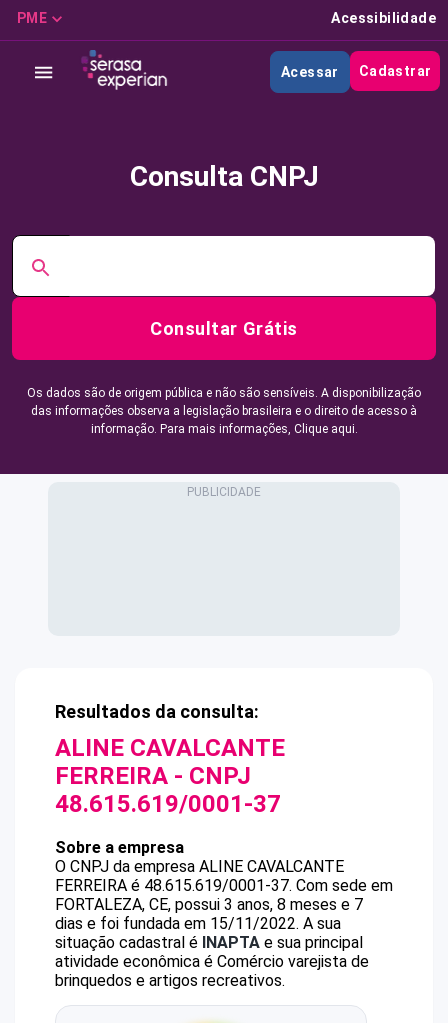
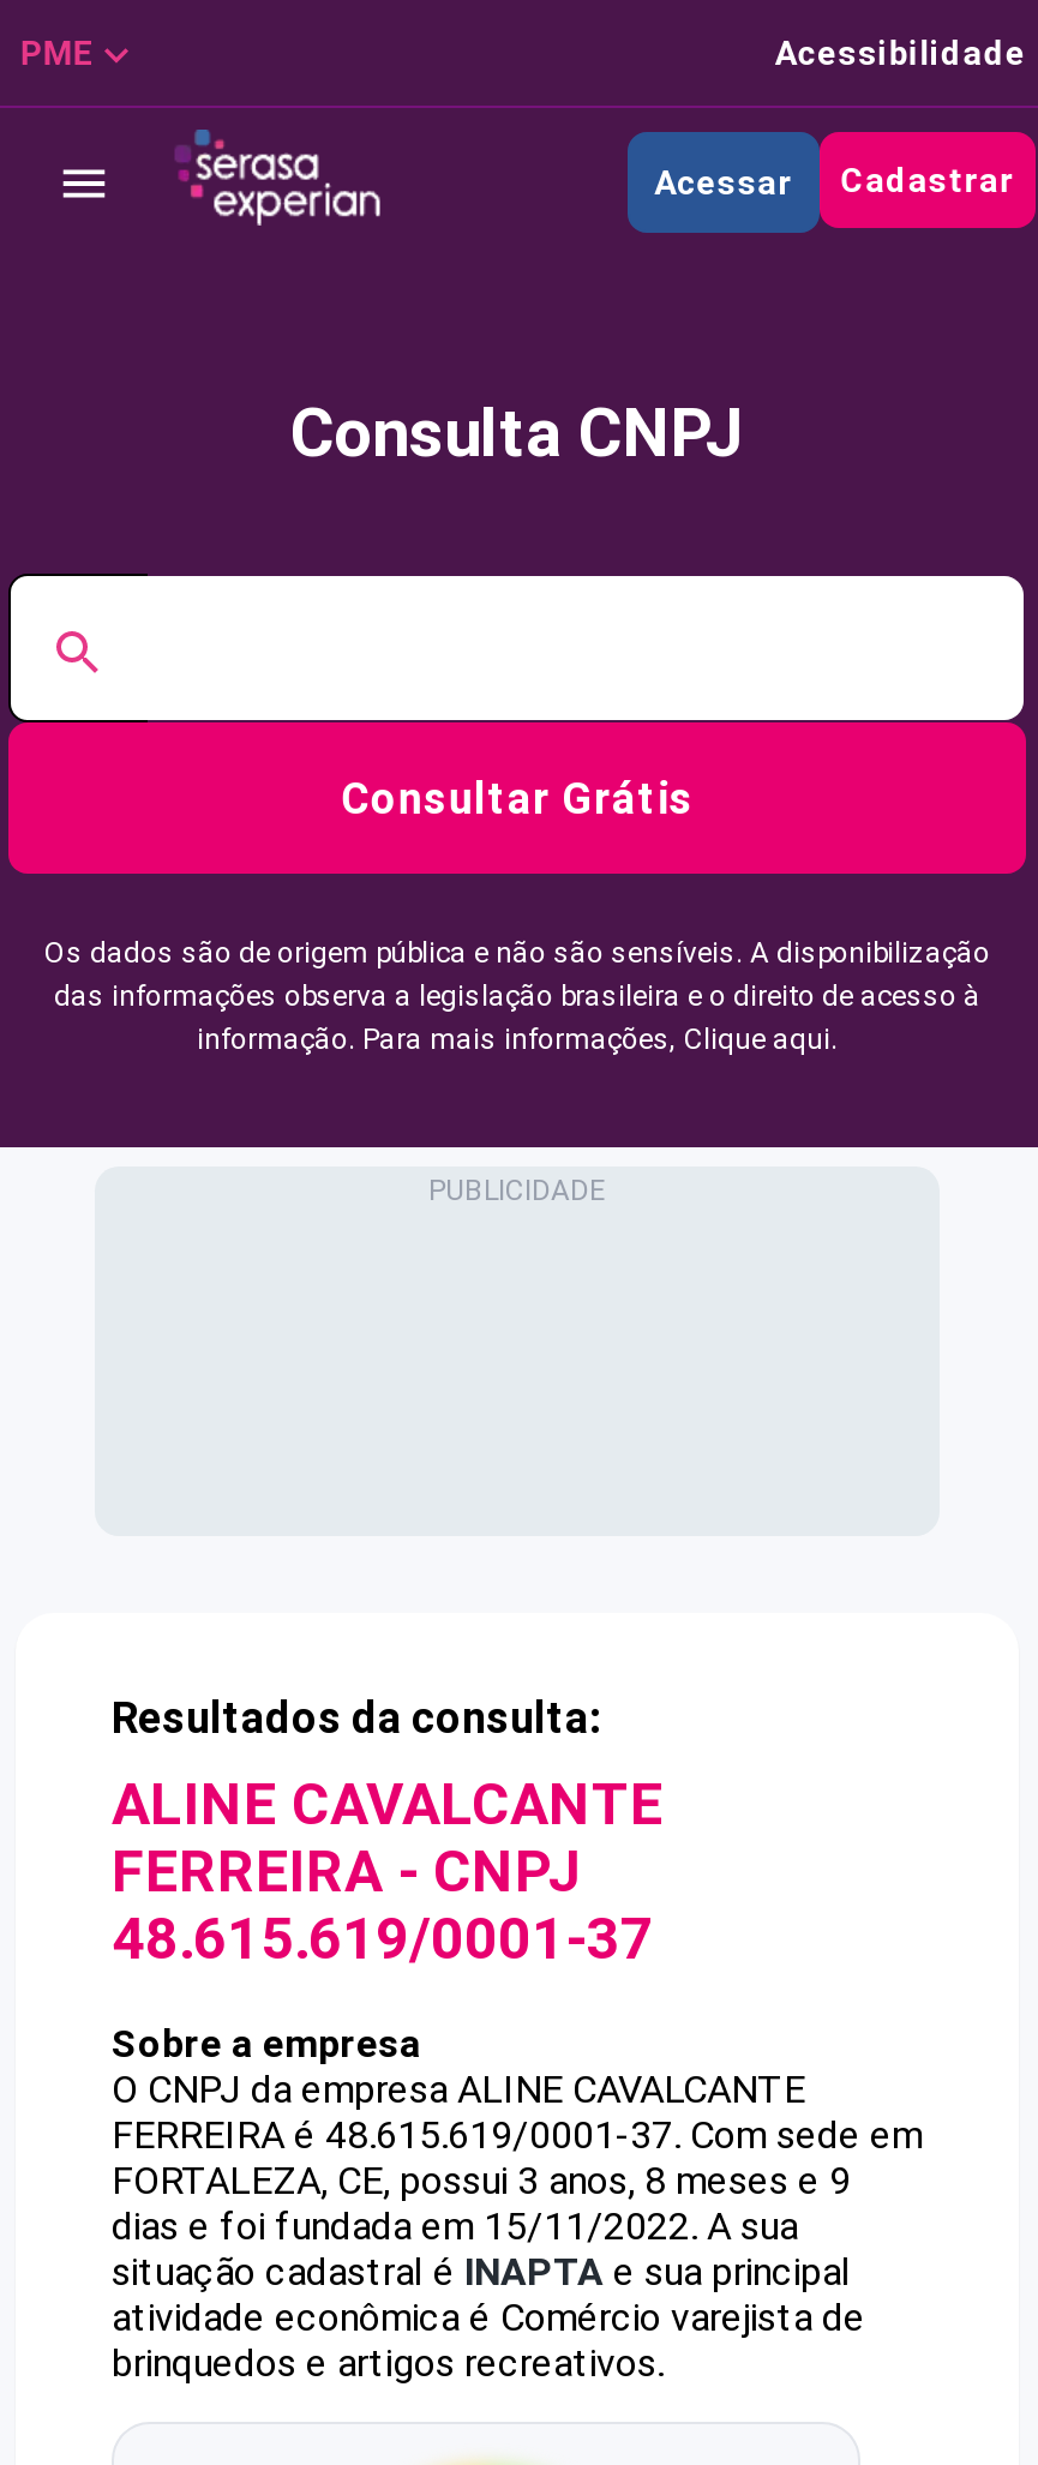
- FORTALEZA, CE, possui 3 anos, 8 meses e 7
+ FORTALEZA, CE, possui 3 anos, 8 meses e 9
